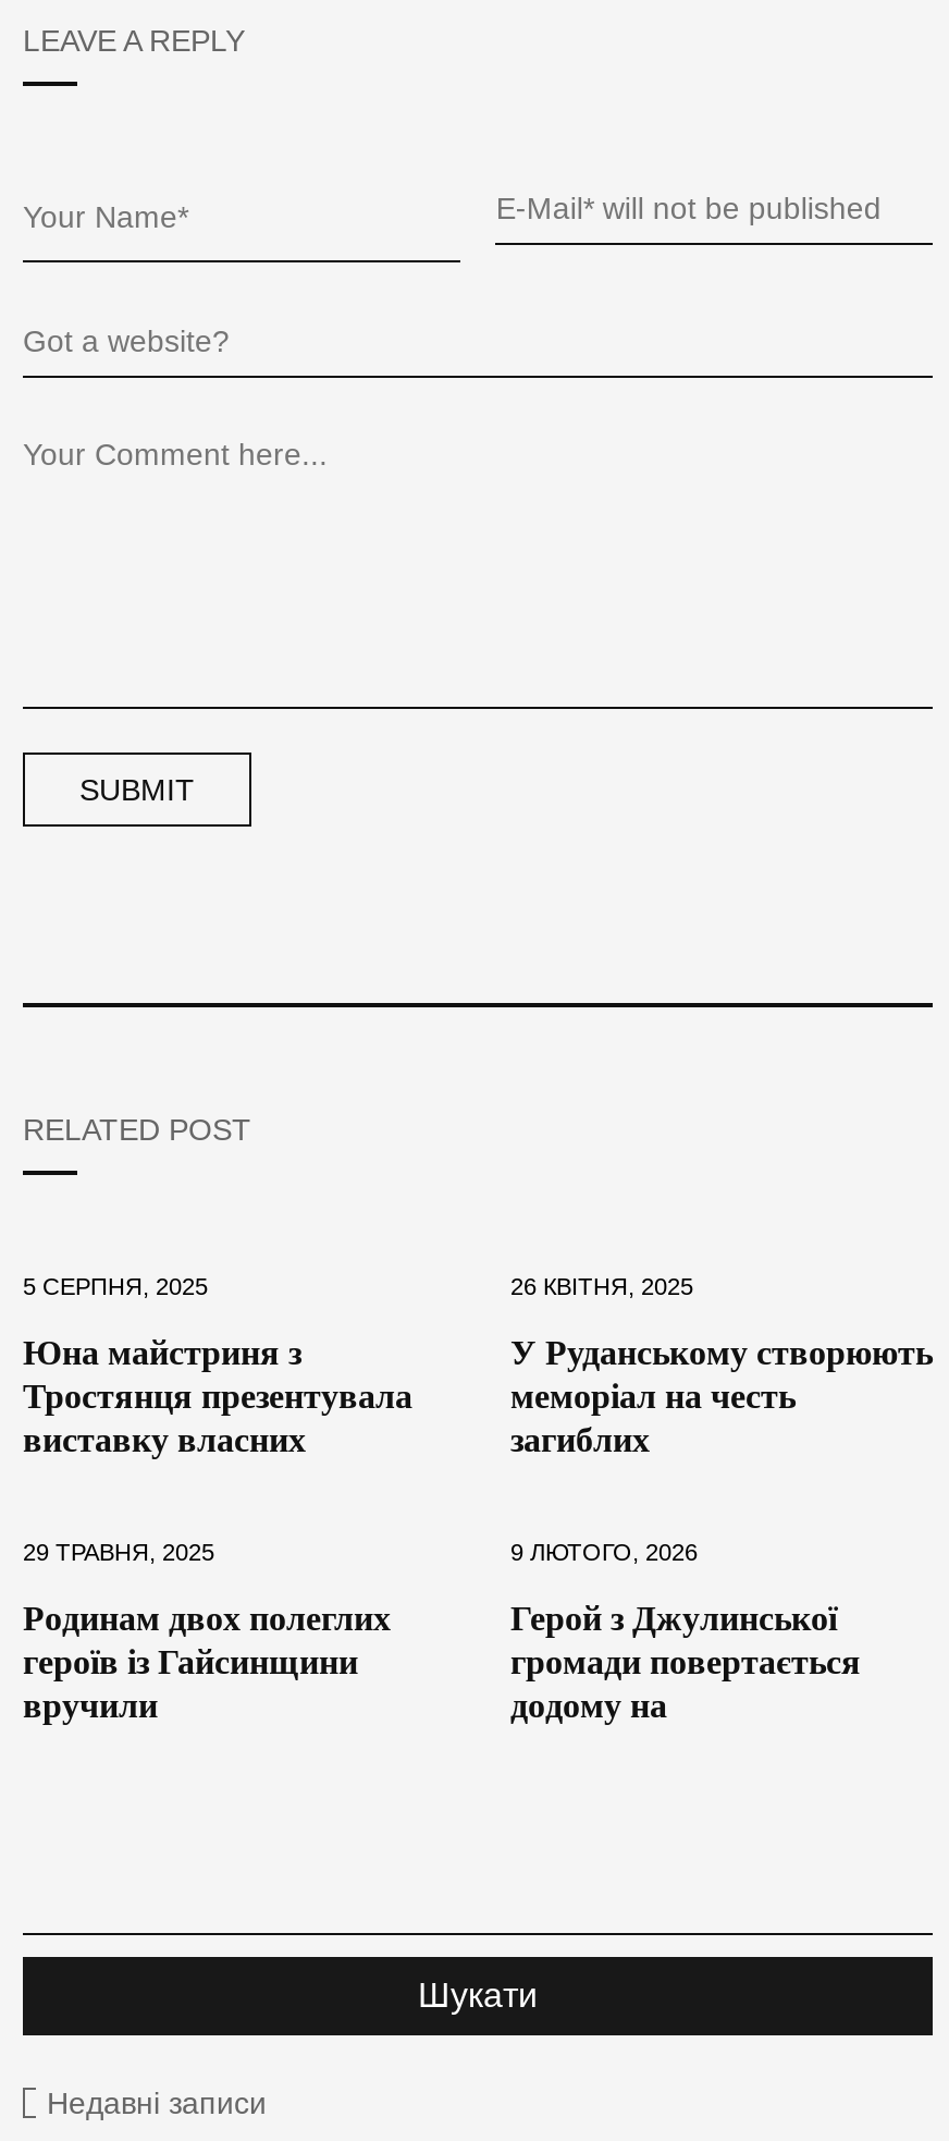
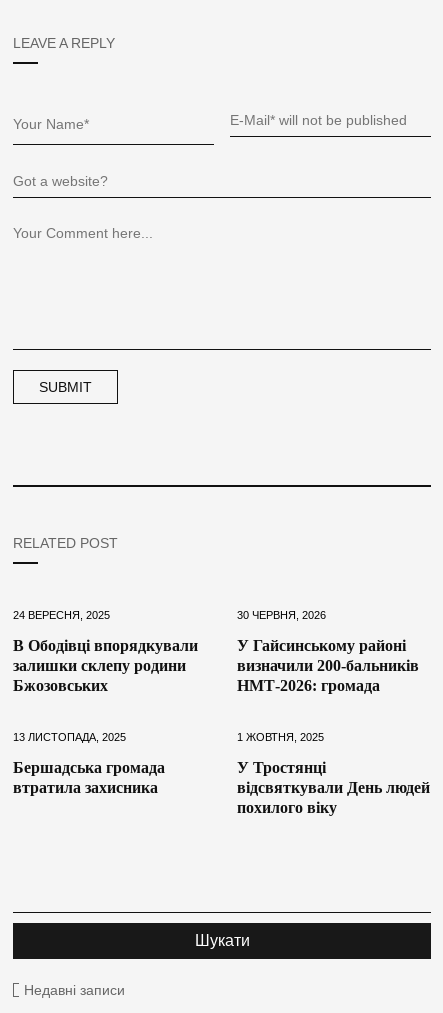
- 5 СЕРПНЯ, 2025
+ 24 ВЕРЕСНЯ, 2025

- 26 КВІТНЯ, 2025
+ 30 ЧЕРВНЯ, 2026

- Юна майстриня з
- Тростянця презентувала
- виставку власних
+ В Ободівці впорядкували
+ залишки склепу родини
+ Бжозовських

- У Руданському створюють
- меморіал на честь
- загиблих
+ У Гайсинському районі
+ визначили 200-бальників
+ НМТ-2026: громада

- 29 ТРАВНЯ, 2025
+ 13 ЛИСТОПАДА, 2025

- 9 ЛЮТОГО, 2026
+ 1 ЖОВТНЯ, 2025

- Родинам двох полеглих
- героїв із Гайсинщини
- вручили
+ Бершадська громада
+ втратила захисника

- Герой з Джулинської
- громади повертається
- додому на
+ У Тростянці
+ відсвяткували День людей
+ похилого віку
